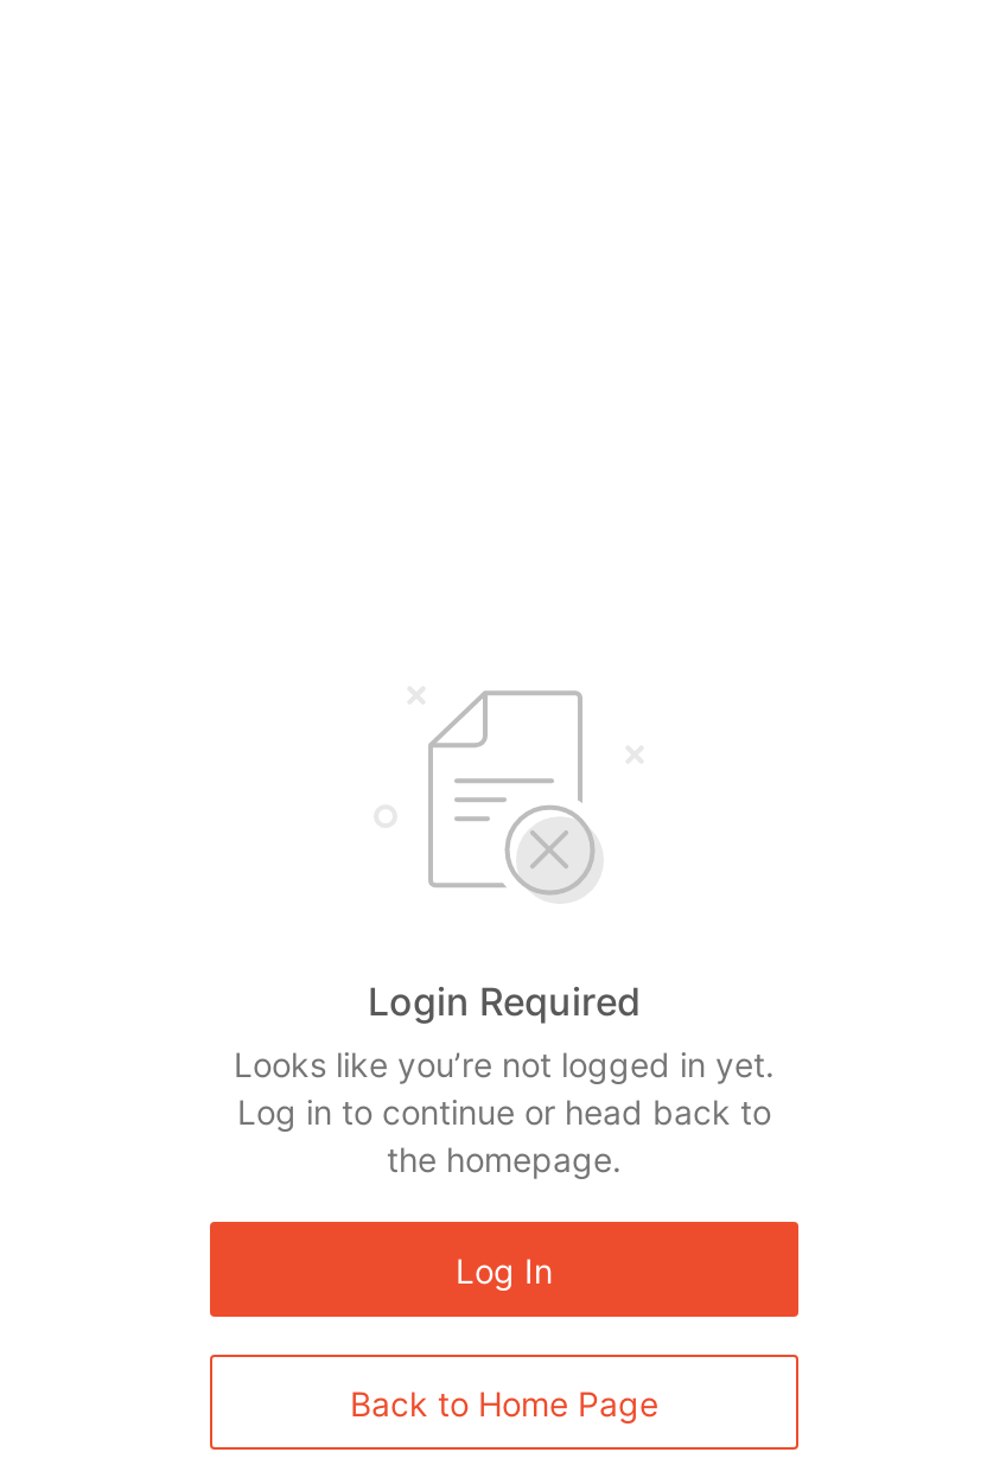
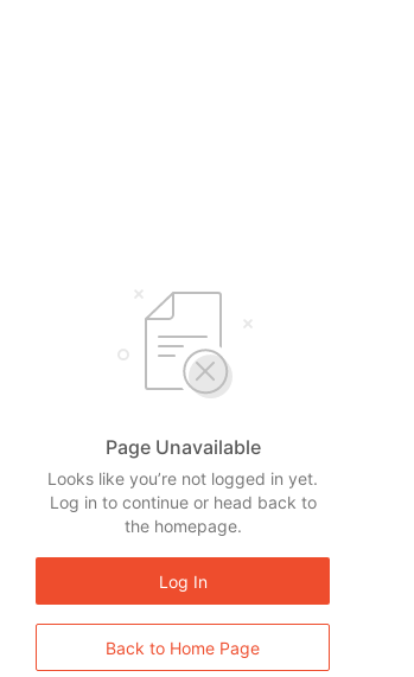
- Login Required
+ Page Unavailable
